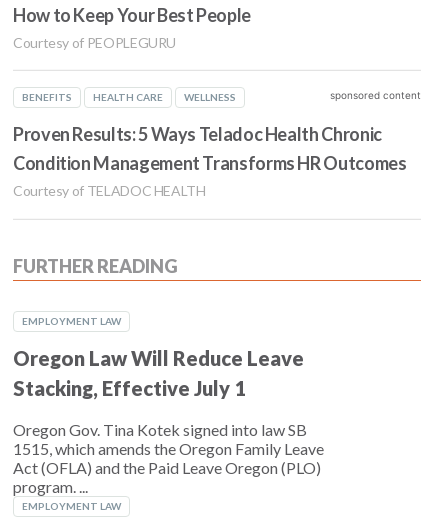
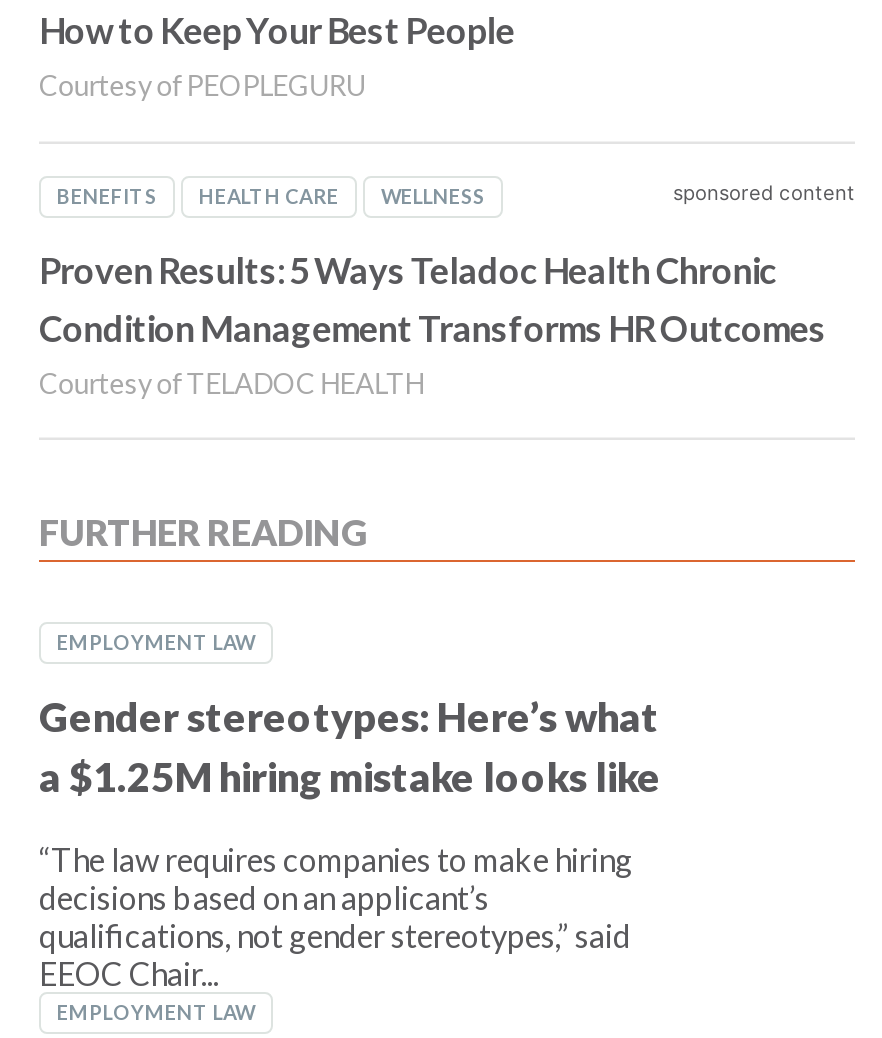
- Oregon Law Will Reduce Leave
- Stacking, Effective July 1
+ Gender stereotypes: Here’s what
+ a $1.25M hiring mistake looks like

- Oregon Gov. Tina Kotek signed into law SB
- 1515, which amends the Oregon Family Leave
- Act (OFLA) and the Paid Leave Oregon (PLO)
- program. ...
+ “The law requires companies to make hiring
+ decisions based on an applicant’s
+ qualifications, not gender stereotypes,” said
+ EEOC Chair...
